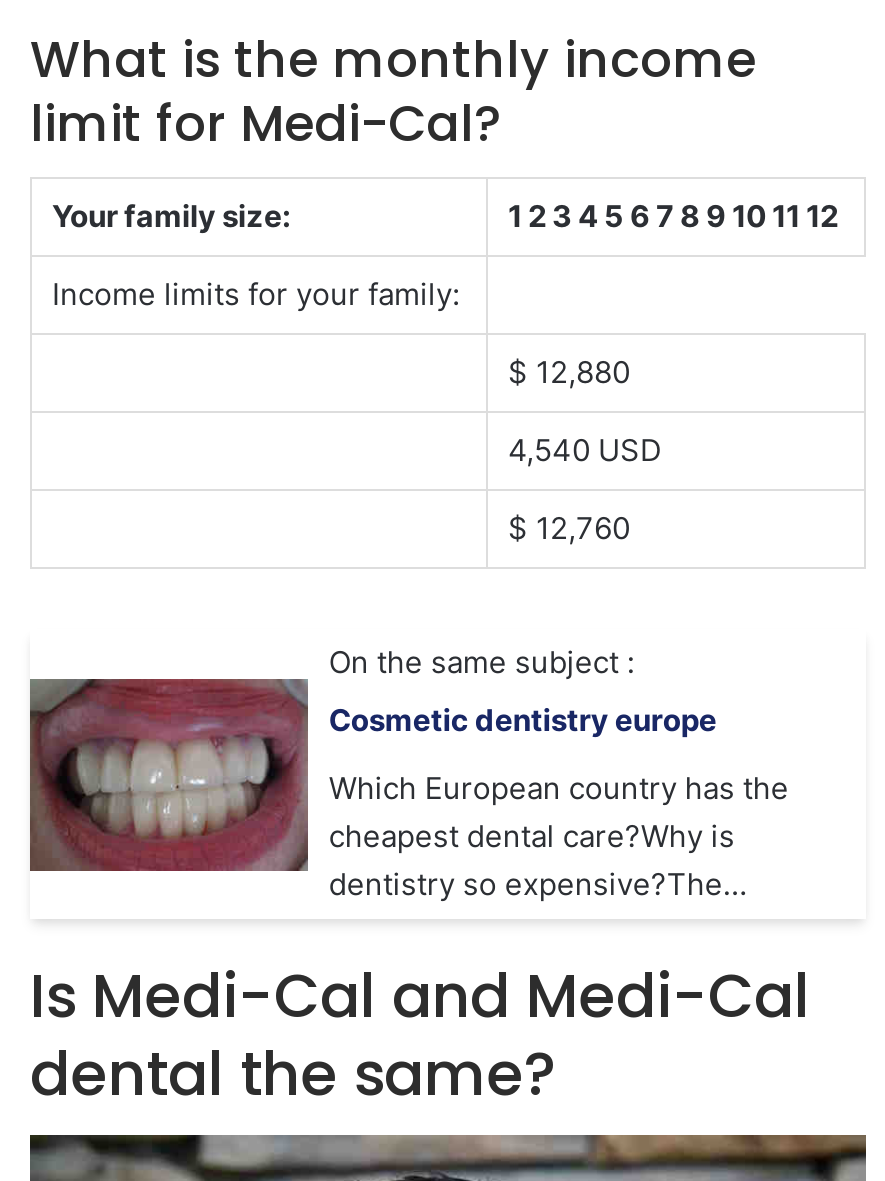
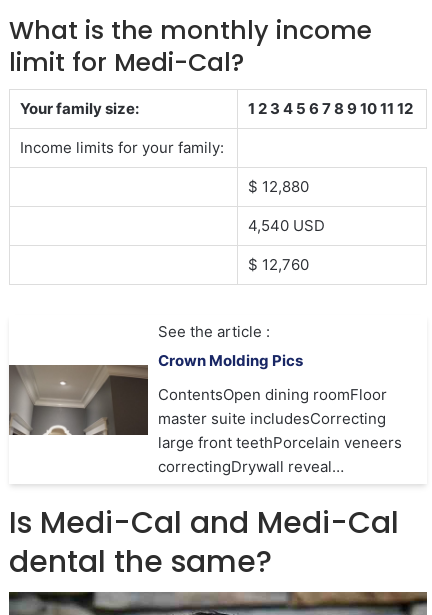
- On the same subject :
+ See the article :

- [image]
- Cosmetic dentistry europe
+ [image]
+ Crown Molding Pics

- Which European country has the
- cheapest dental care?Why is
- dentistry so expensive?The…
+ ContentsOpen dining roomFloor
+ master suite includesCorrecting
+ large front teethPorcelain veneers
+ correctingDrywall reveal…
